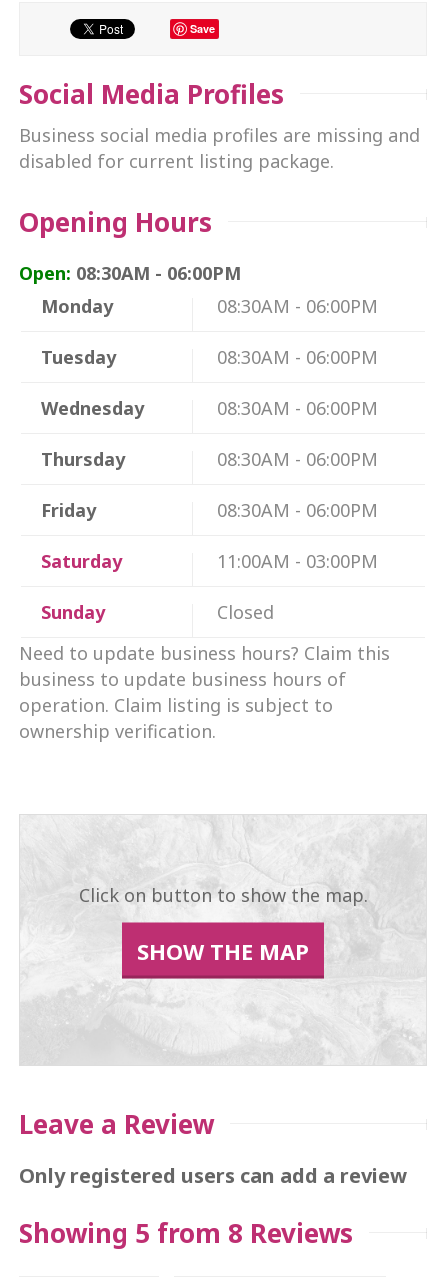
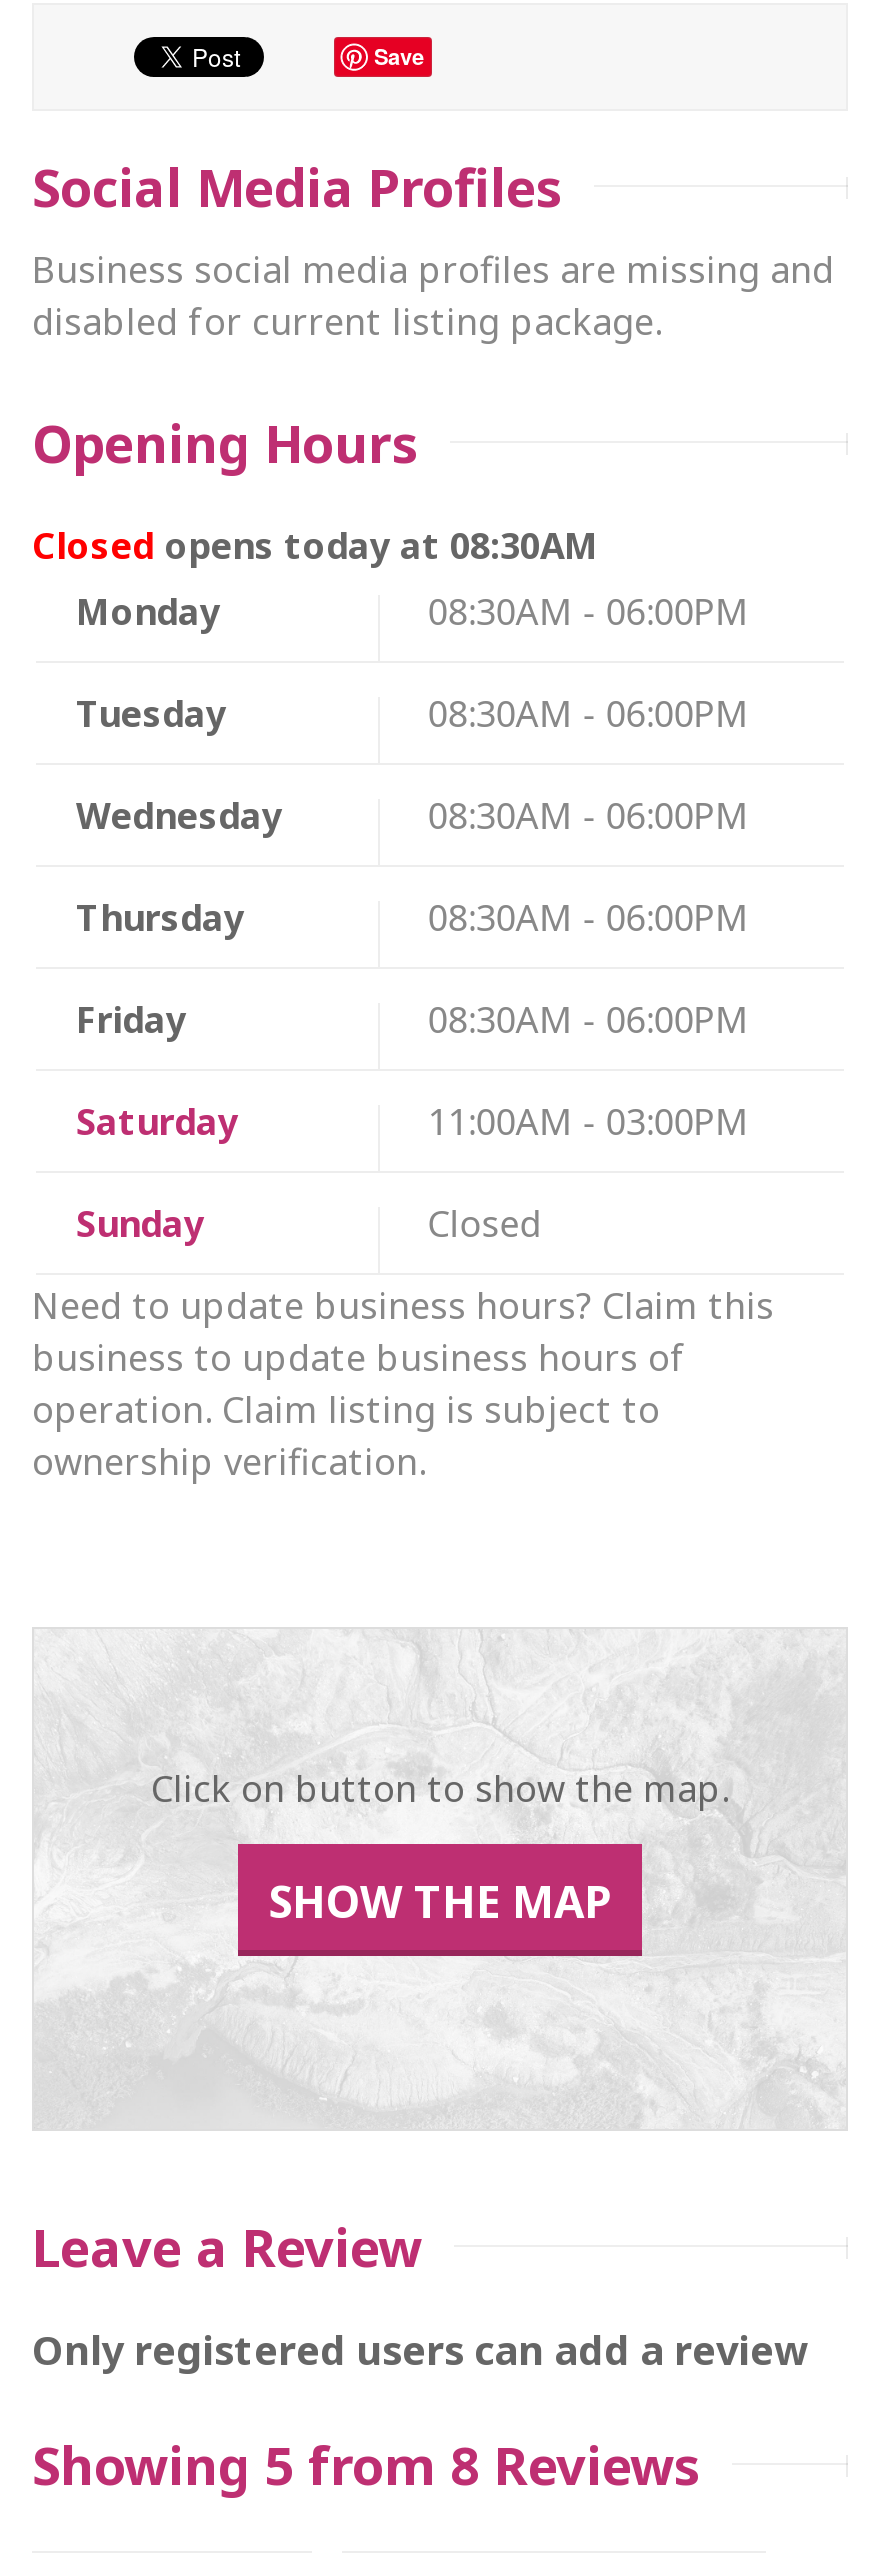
- Open: 08:30AM - 06:00PM
+ Closed opens today at 08:30AM
